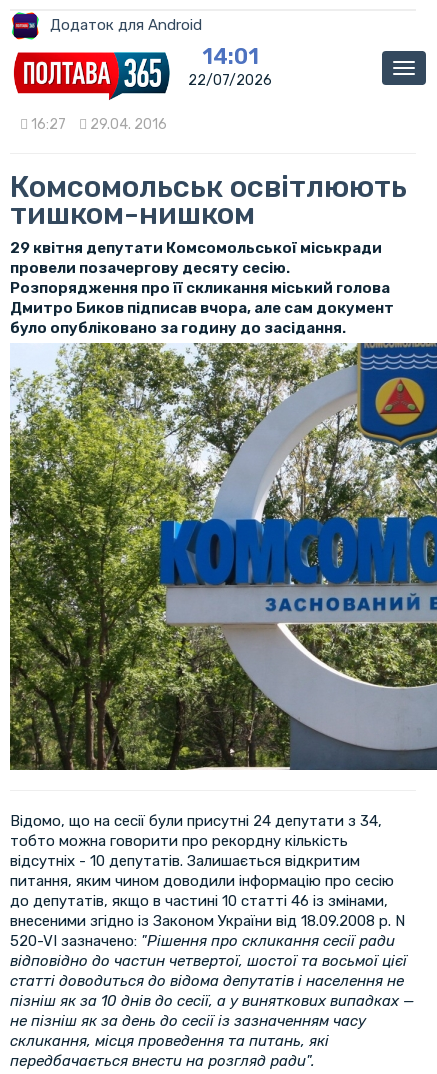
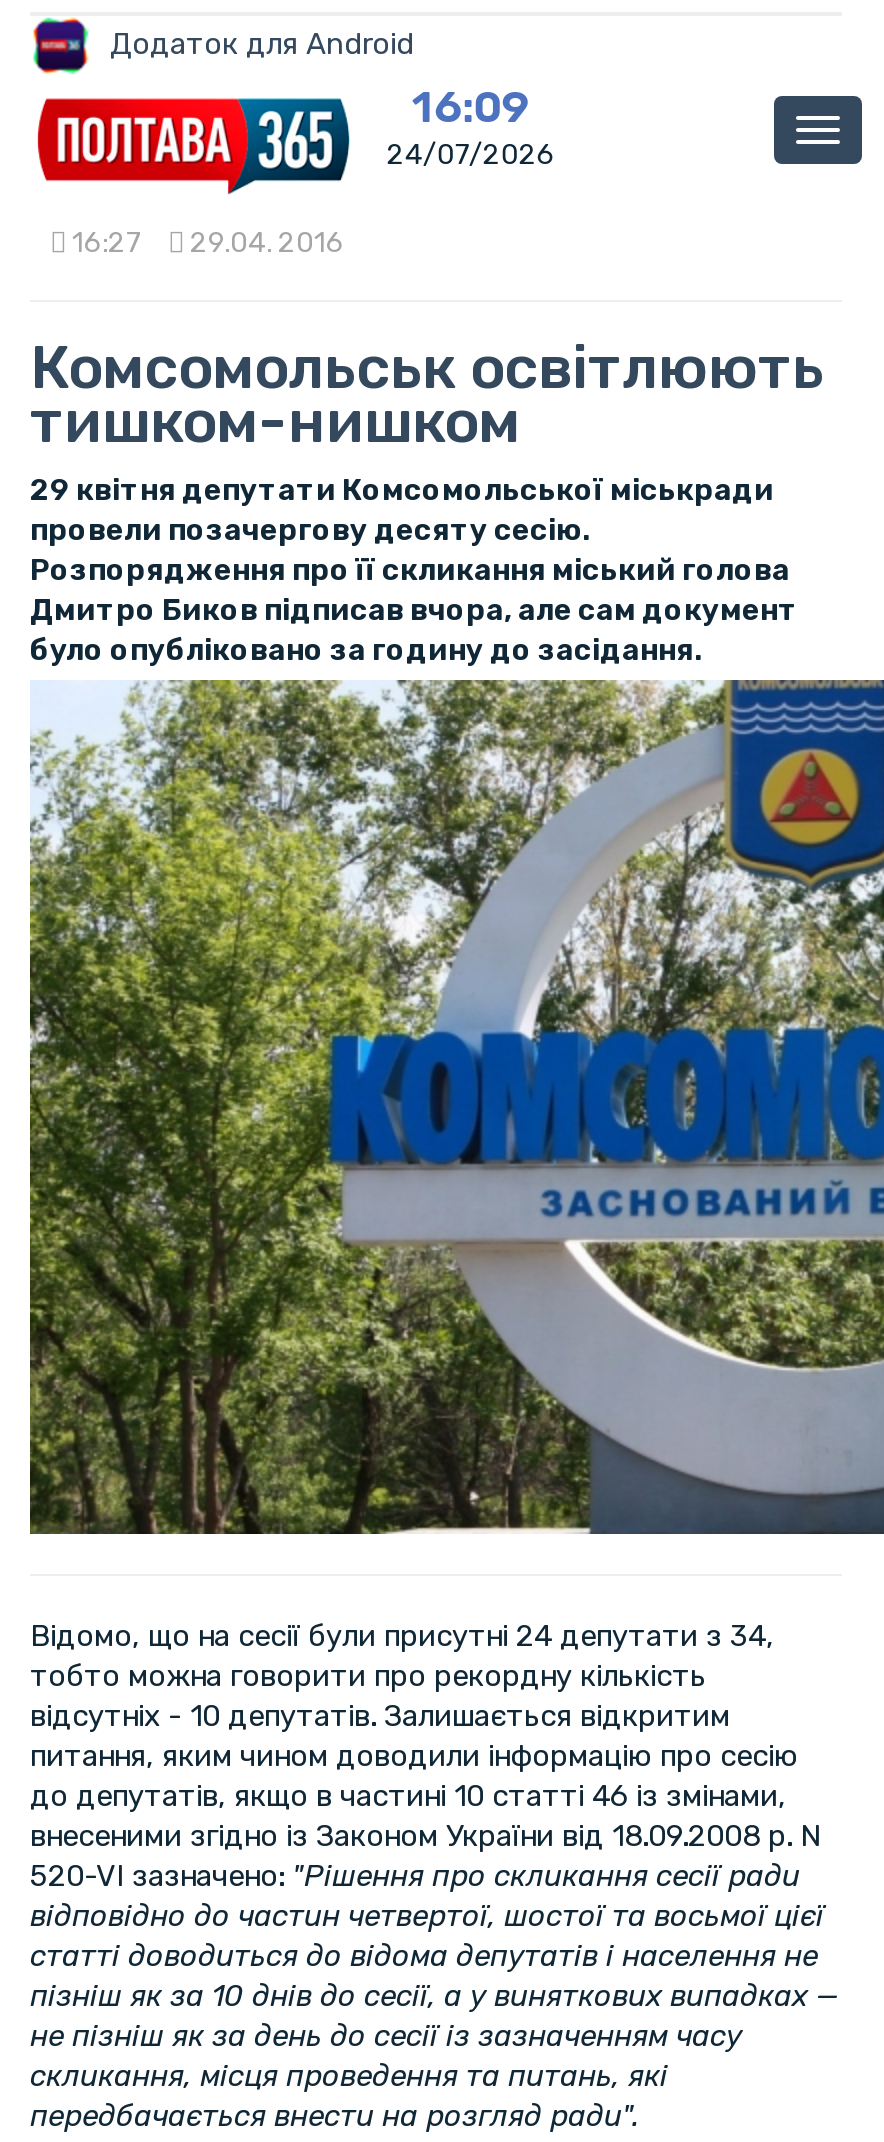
- 14:01
+ 16:09

- 22/07/2026
+ 24/07/2026
